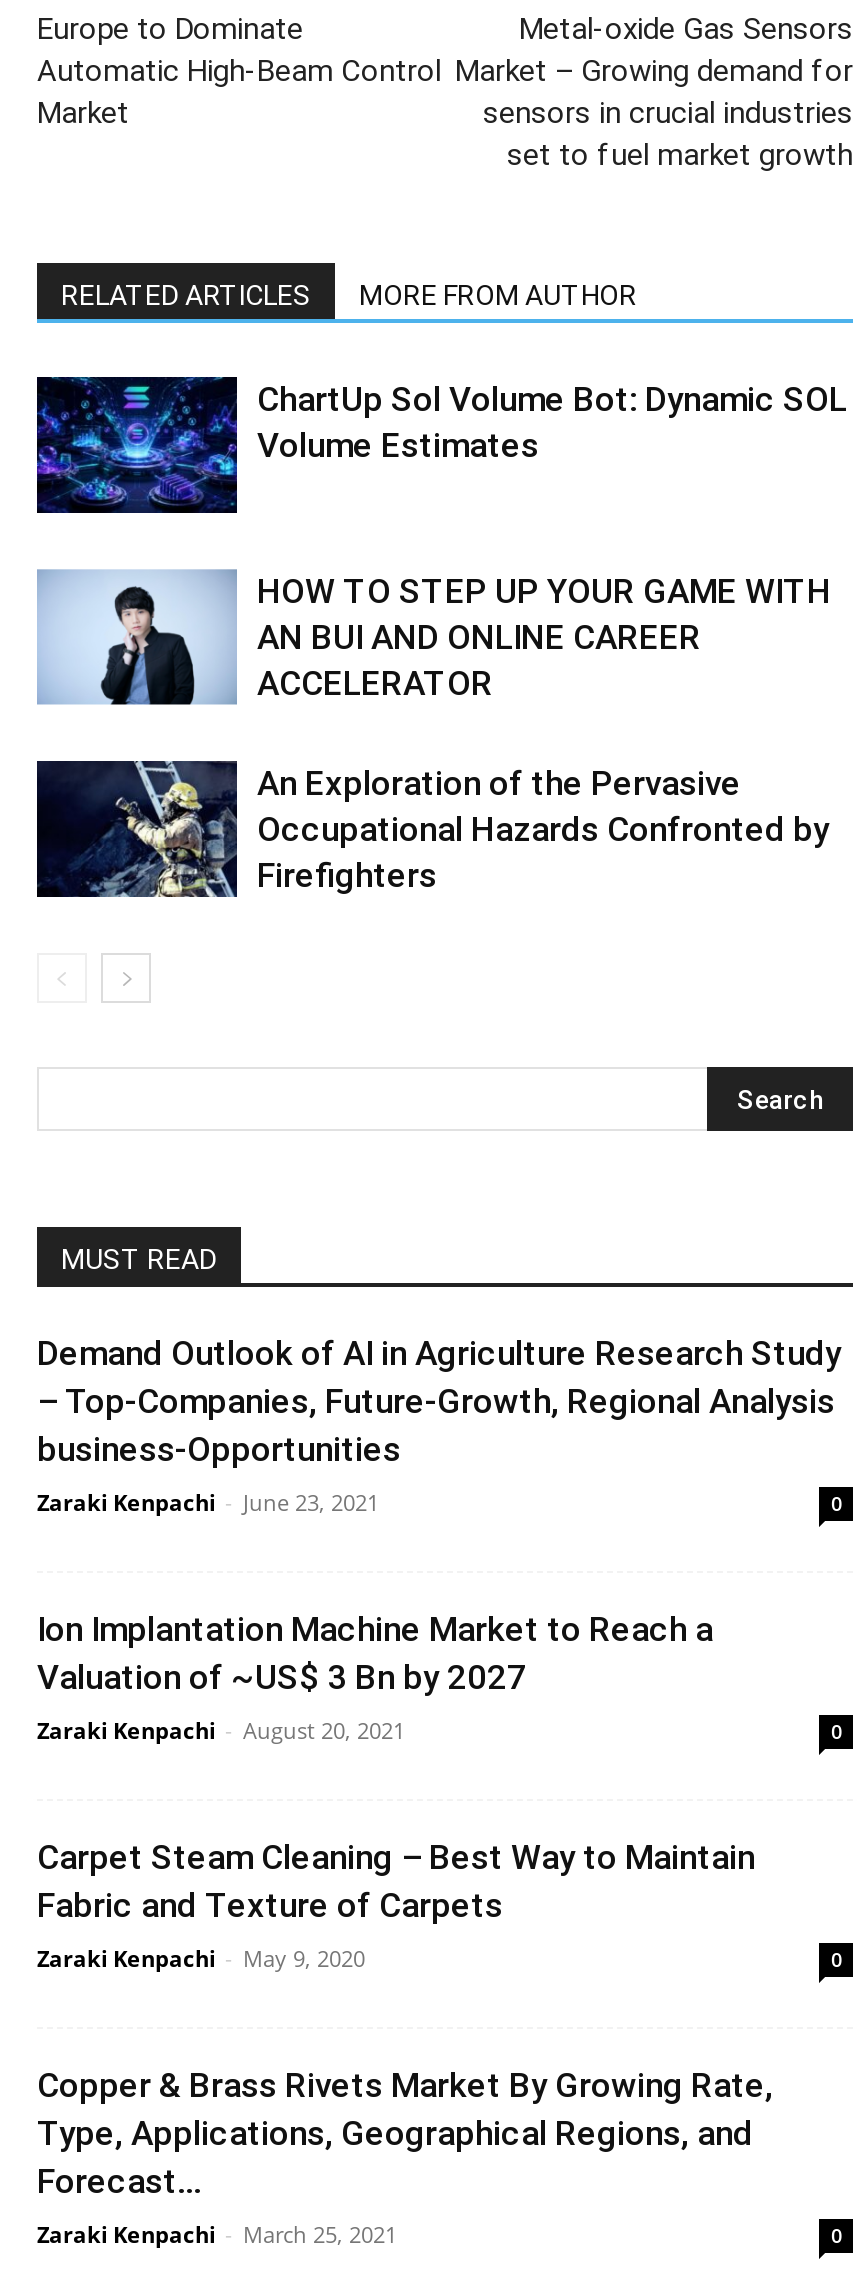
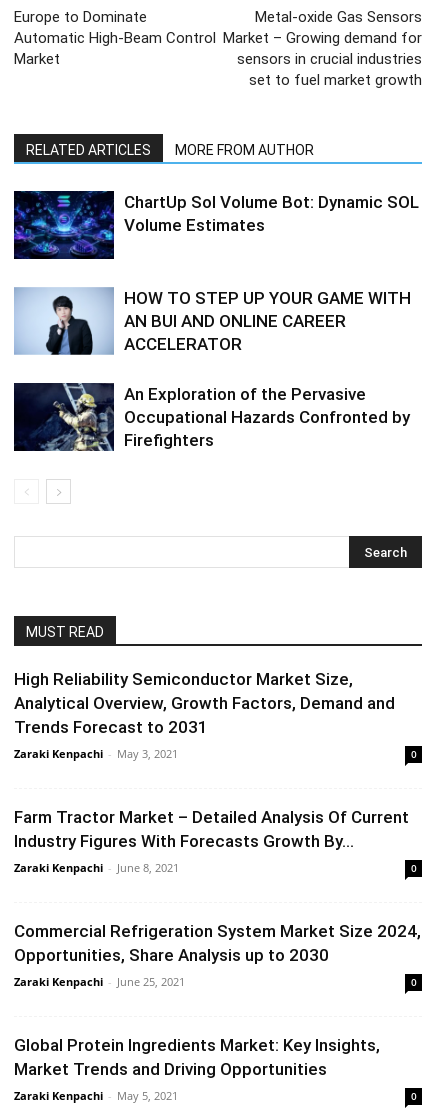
- Demand Outlook of AI in Agriculture Research Study
- – Top-Companies, Future-Growth, Regional Analysis
- business-Opportunities
- Zaraki Kenpachi - June 23, 2021
+ High Reliability Semiconductor Market Size,
+ Analytical Overview, Growth Factors, Demand and
+ Trends Forecast to 2031
+ Zaraki Kenpachi - May 3, 2021

- Ion Implantation Machine Market to Reach a
- Valuation of ~US$ 3 Bn by 2027
- Zaraki Kenpachi - August 20, 2021
+ Farm Tractor Market – Detailed Analysis Of Current
+ Industry Figures With Forecasts Growth By...
+ Zaraki Kenpachi - June 8, 2021

- Carpet Steam Cleaning – Best Way to Maintain
- Fabric and Texture of Carpets
- Zaraki Kenpachi - May 9, 2020
+ Commercial Refrigeration System Market Size 2024,
+ Opportunities, Share Analysis up to 2030
+ Zaraki Kenpachi - June 25, 2021

- Copper & Brass Rivets Market By Growing Rate,
- Type, Applications, Geographical Regions, and
- Forecast...
- Zaraki Kenpachi - March 25, 2021
+ Global Protein Ingredients Market: Key Insights,
+ Market Trends and Driving Opportunities
+ Zaraki Kenpachi - May 5, 2021
